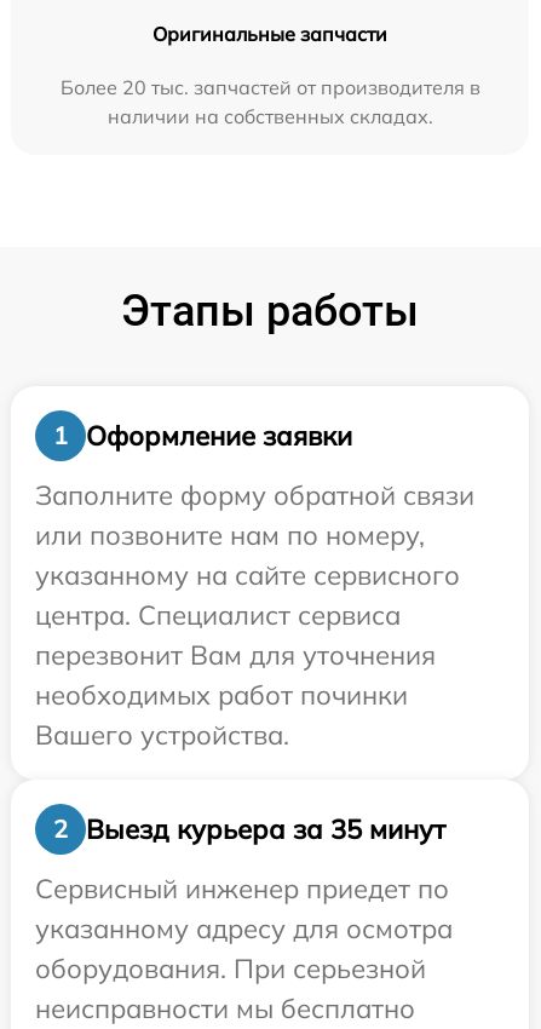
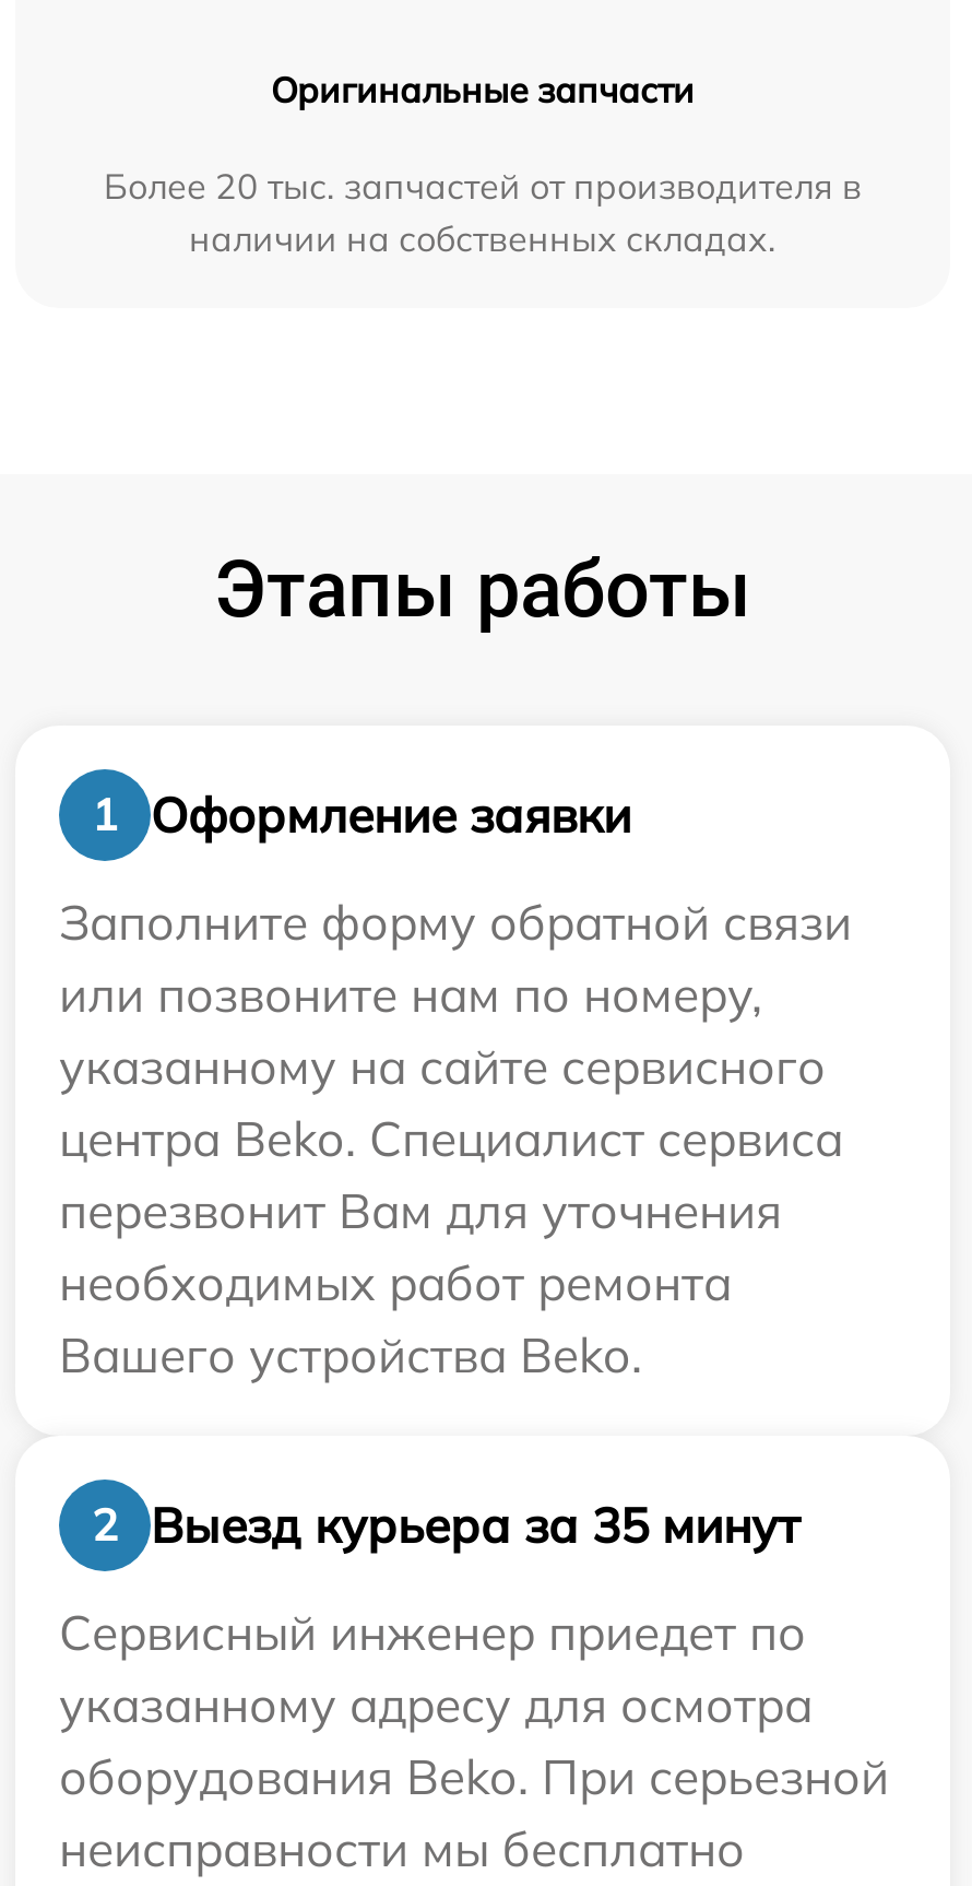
- центра. Специалист сервиса
+ центра Beko. Специалист сервиса

- необходимых работ починки
- Вашего устройства.
+ необходимых работ ремонта
+ Вашего устройства Beko.

- оборудования. При серьезной
+ оборудования Beko. При серьезной
